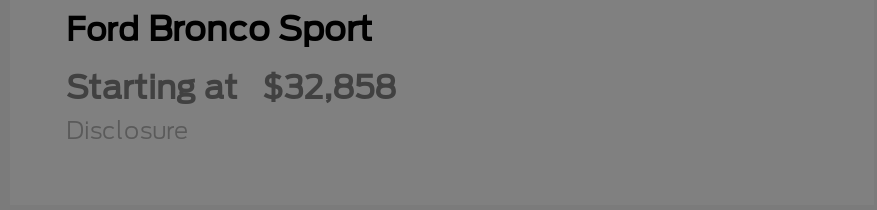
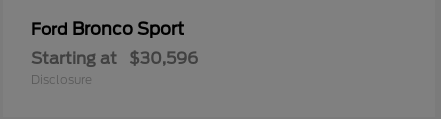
- Starting at $32,858
+ Starting at $30,596
